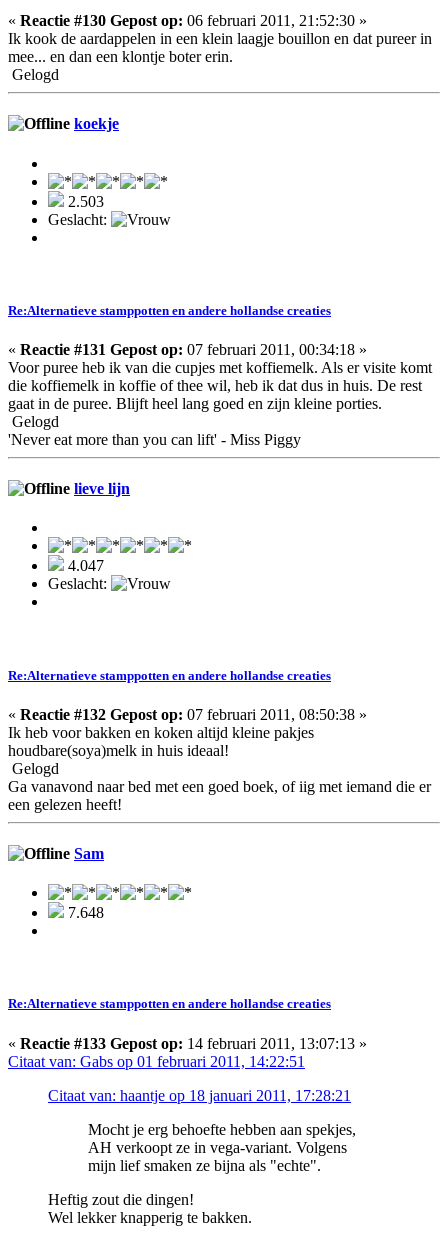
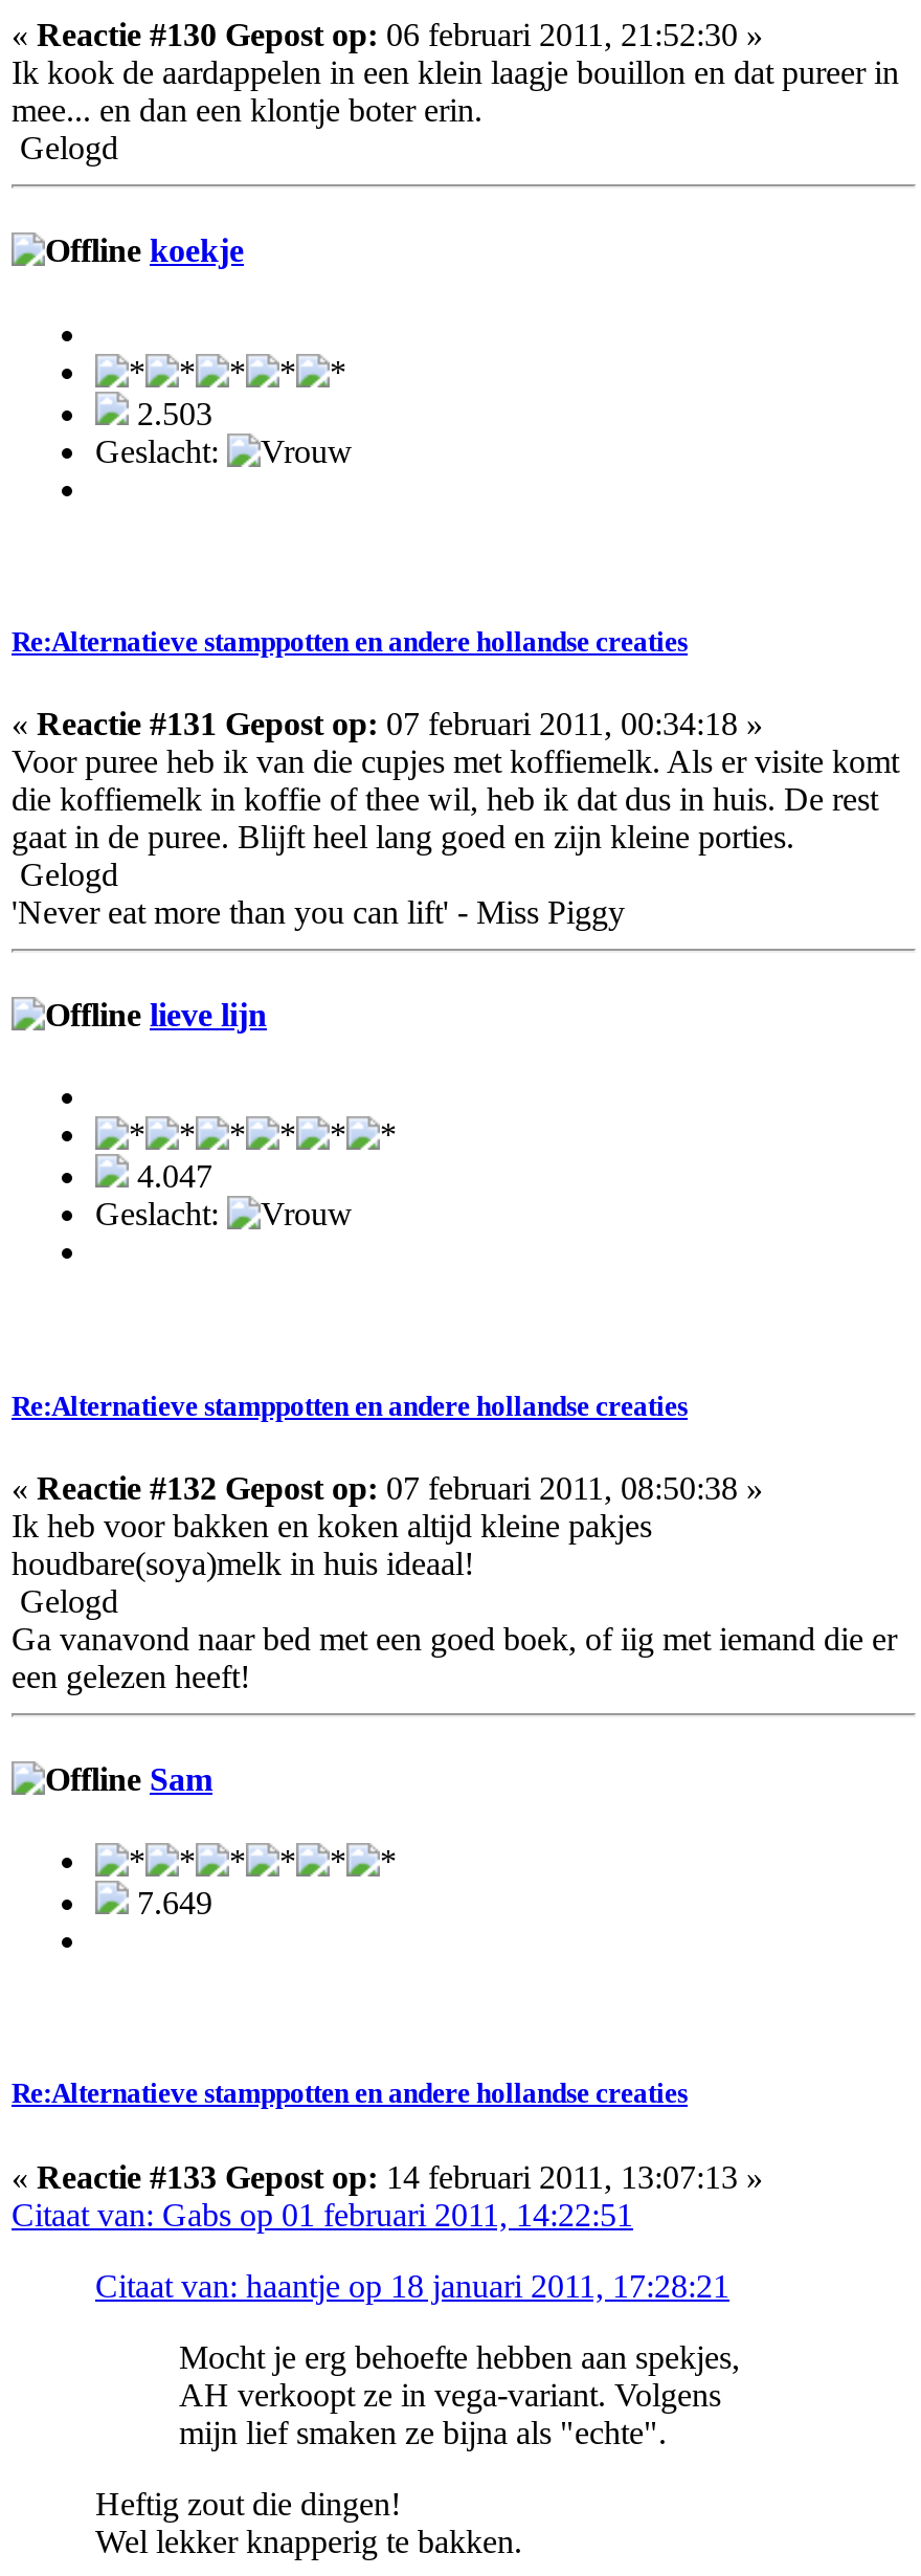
- 7.648
+ 7.649
